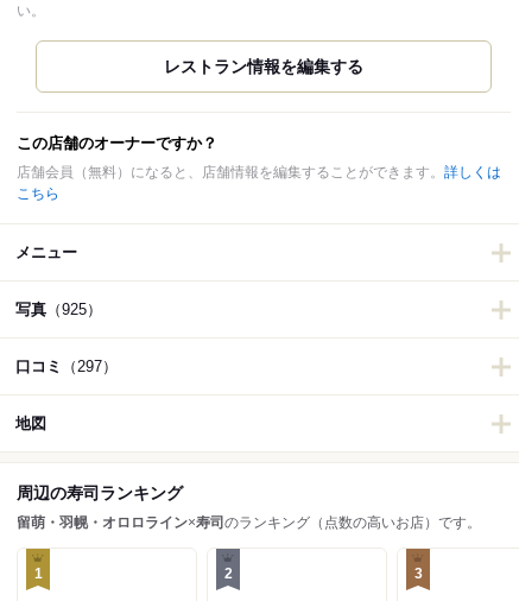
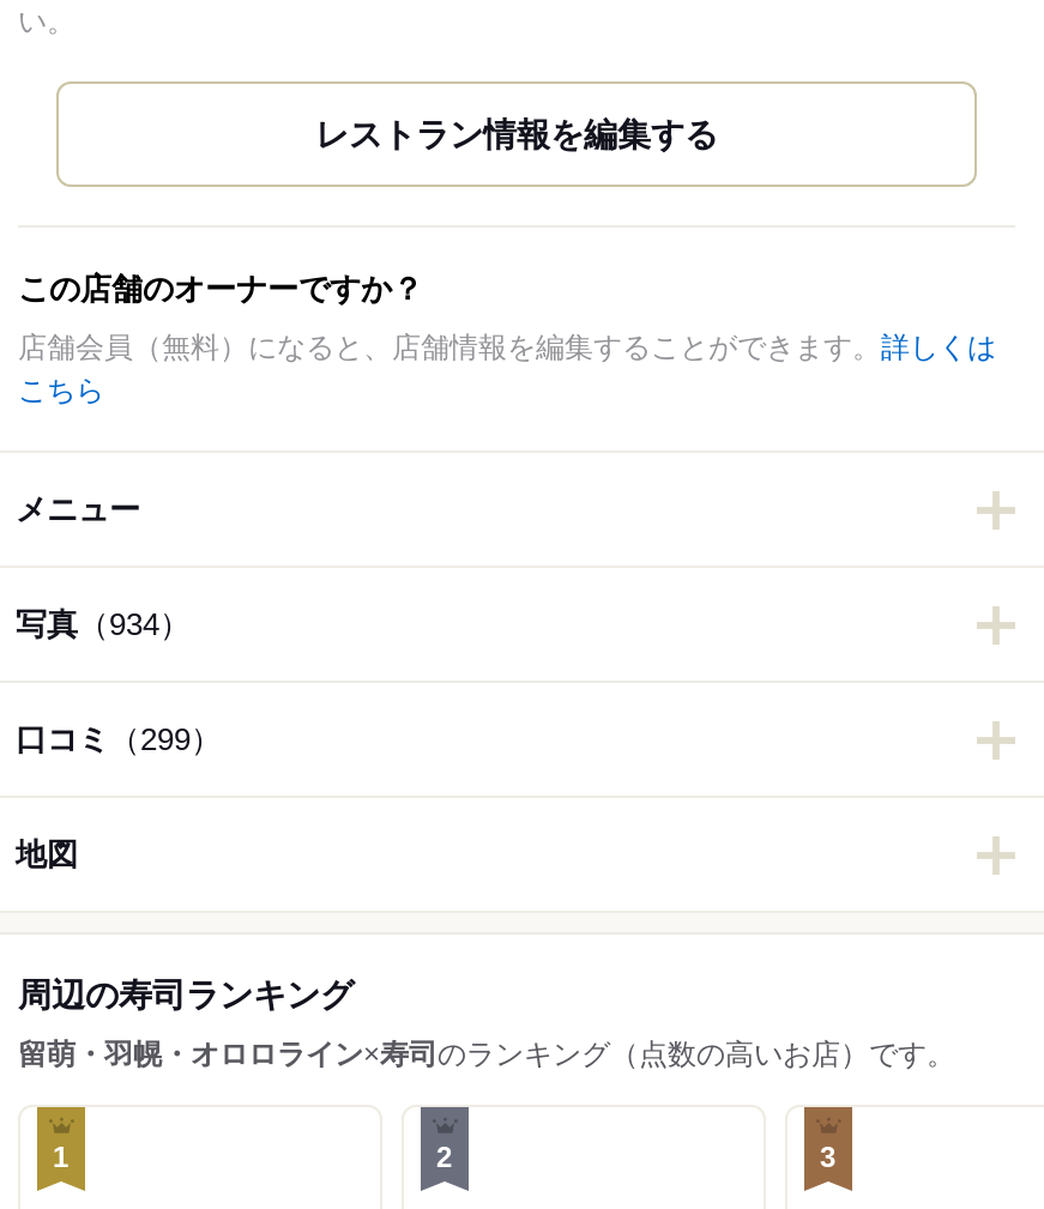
- 写真（925）
+ 写真（934）

- 口コミ（297）
+ 口コミ（299）
